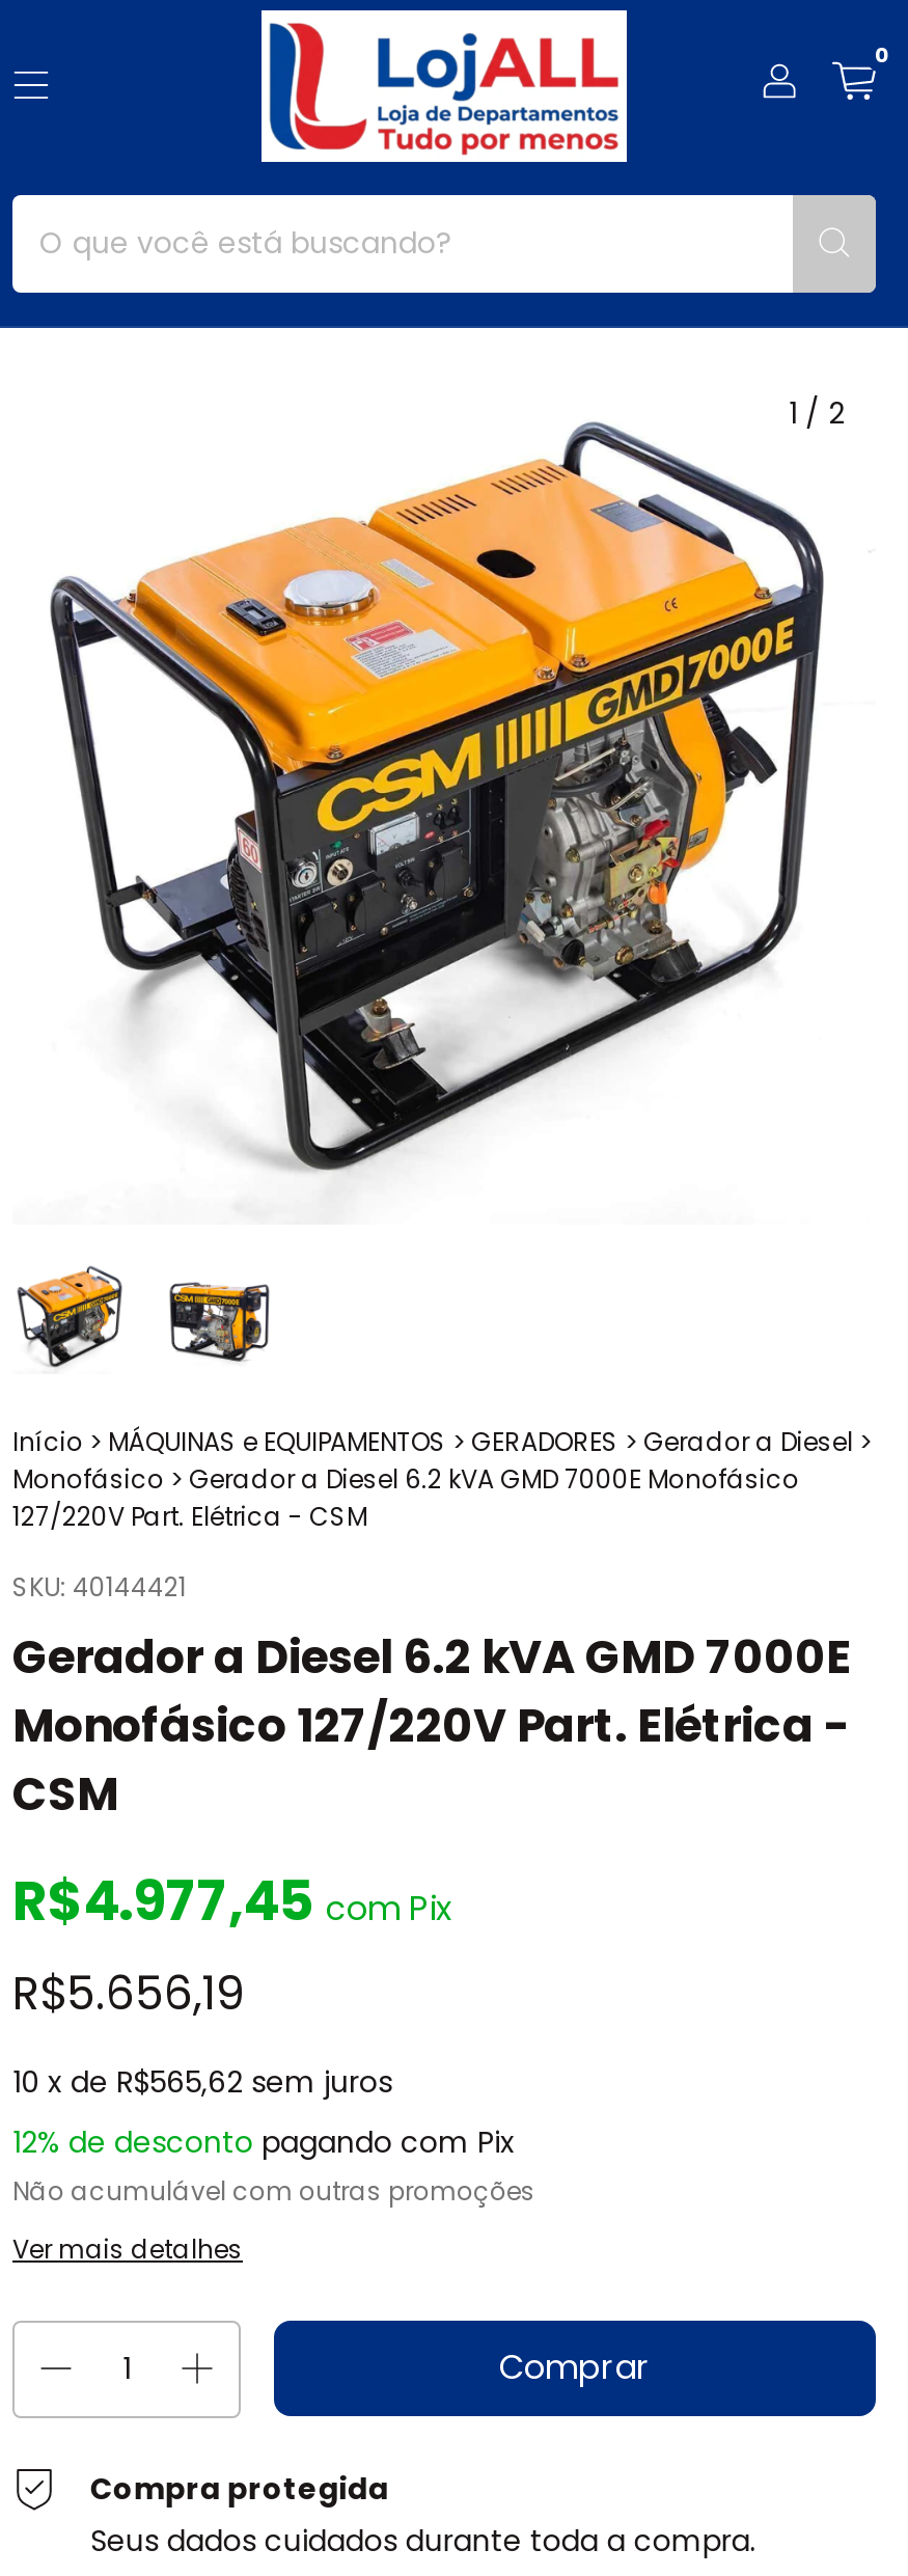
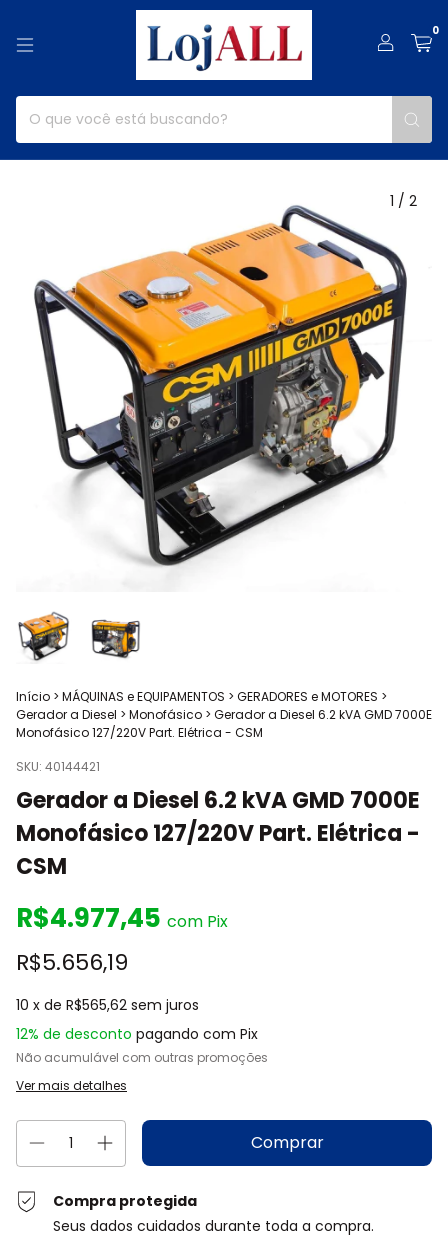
- [image]
+ [image]

- Início > MÁQUINAS e EQUIPAMENTOS > GERADORES > Gerador a Diesel >
- Monofásico > Gerador a Diesel 6.2 kVA GMD 7000E Monofásico
- 127/220V Part. Elétrica - CSM
+ Início > MÁQUINAS e EQUIPAMENTOS > GERADORES e MOTORES >
+ Gerador a Diesel > Monofásico > Gerador a Diesel 6.2 kVA GMD 7000E
+ Monofásico 127/220V Part. Elétrica - CSM
